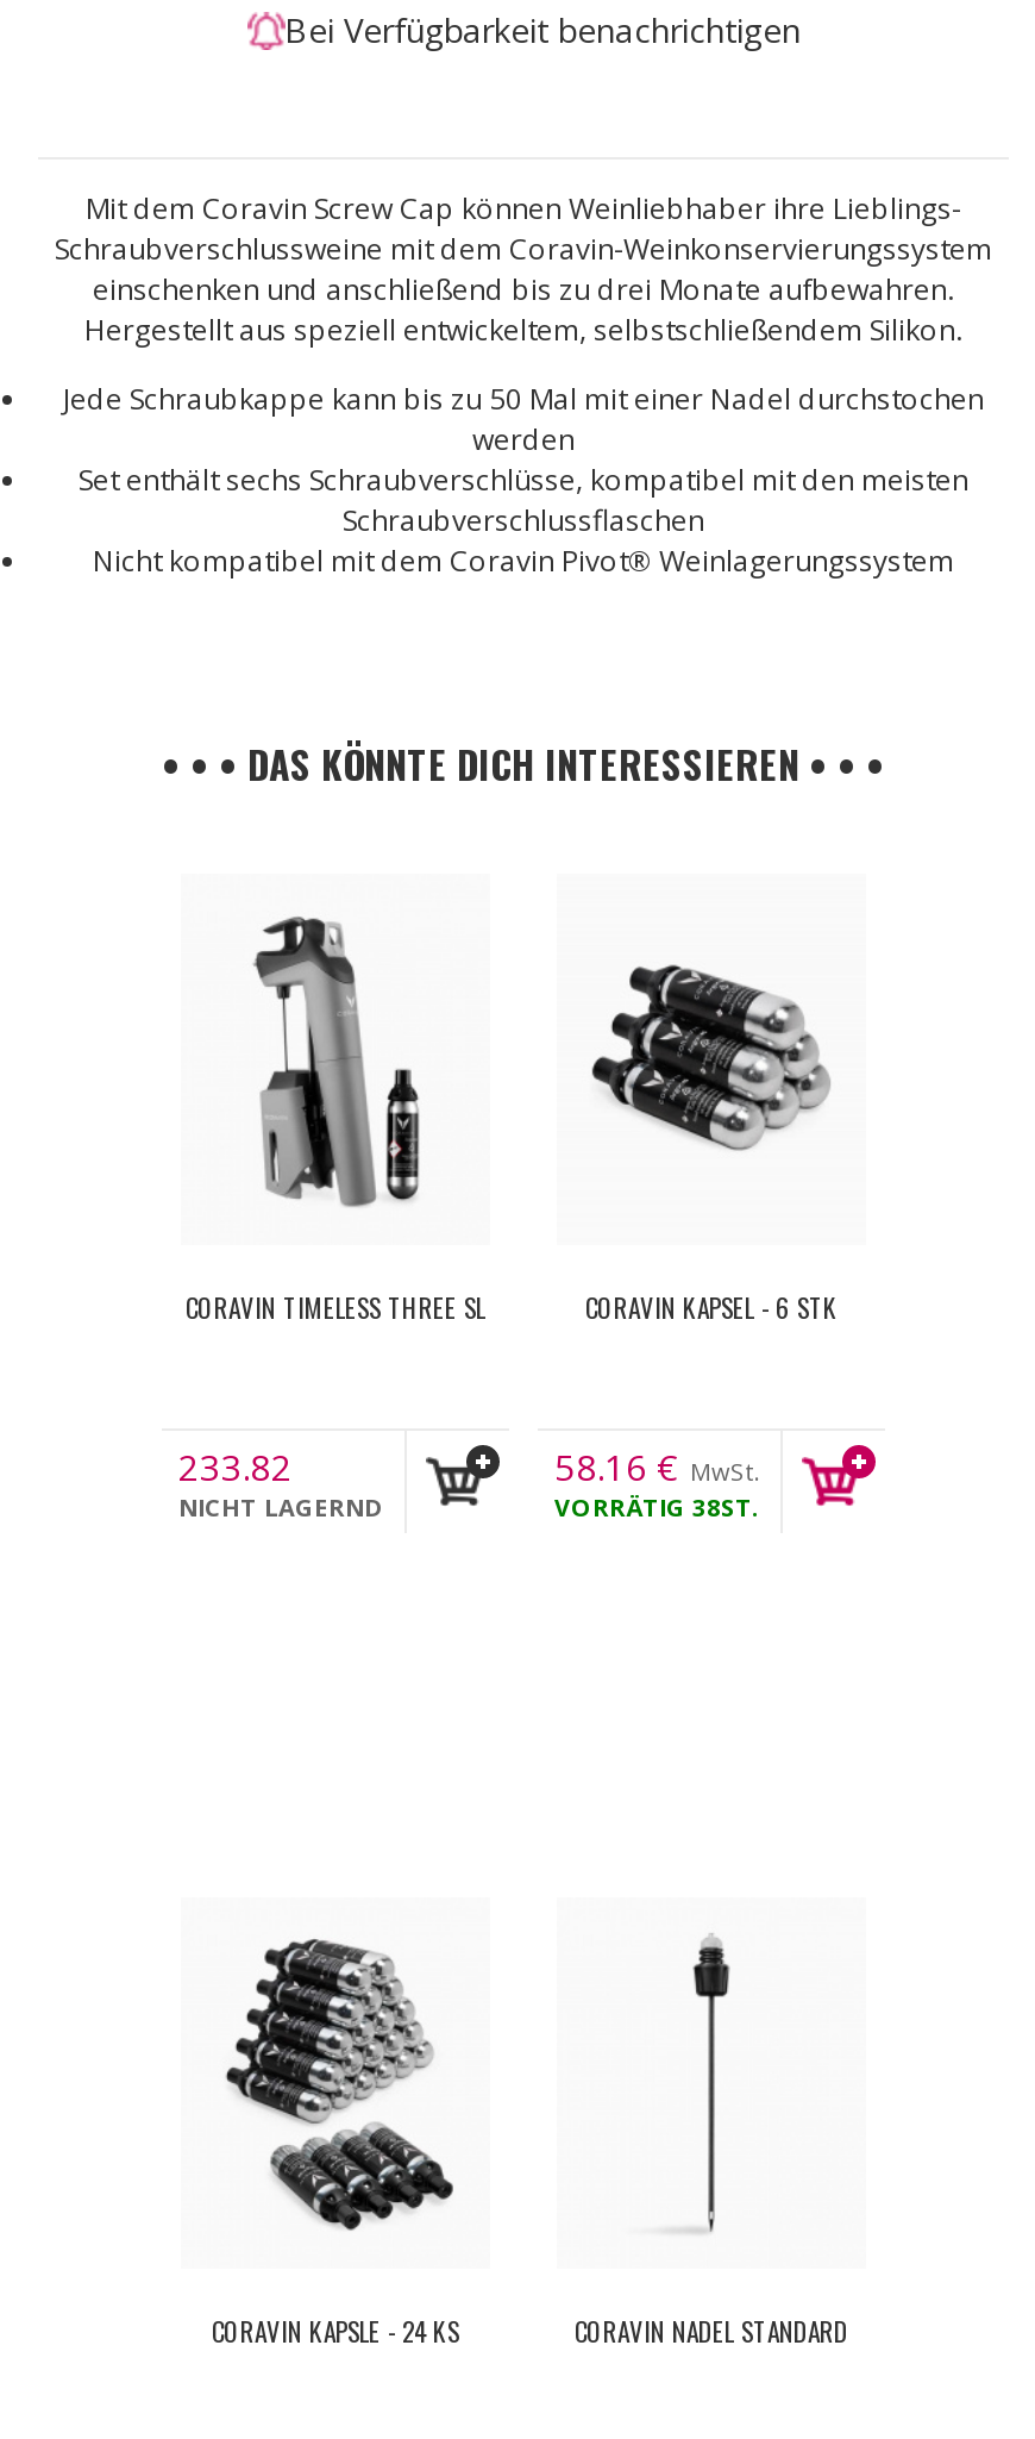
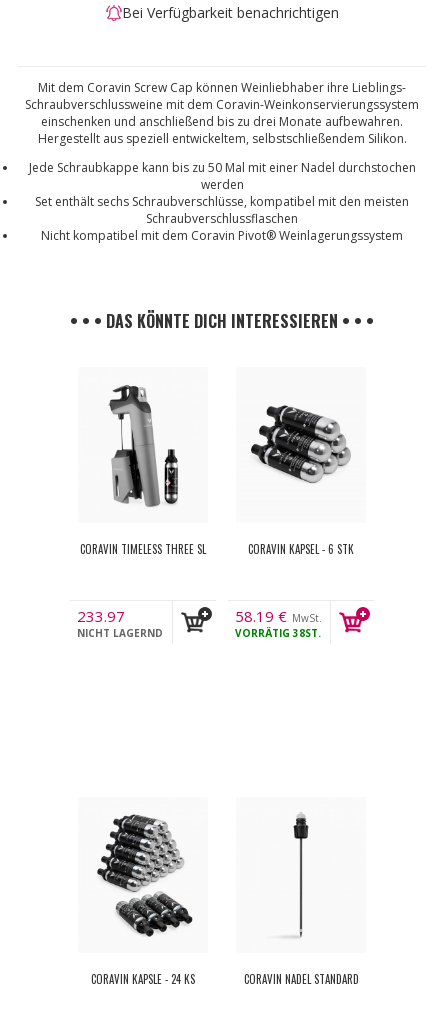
- 233.82
+ 233.97

- 58.16 € MwSt.
+ 58.19 € MwSt.
